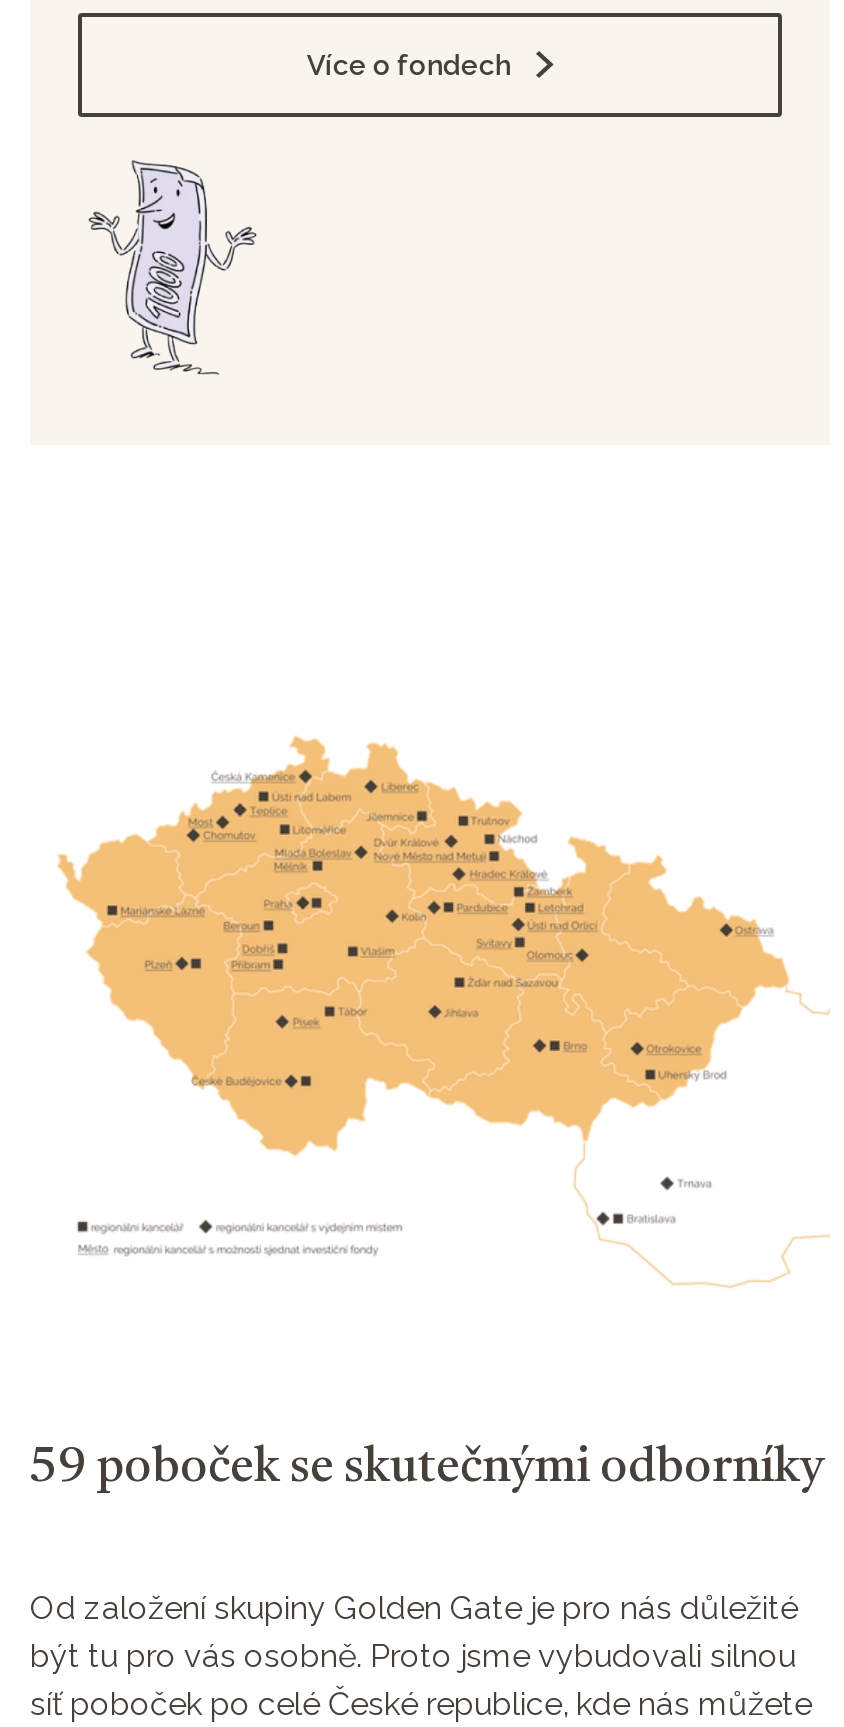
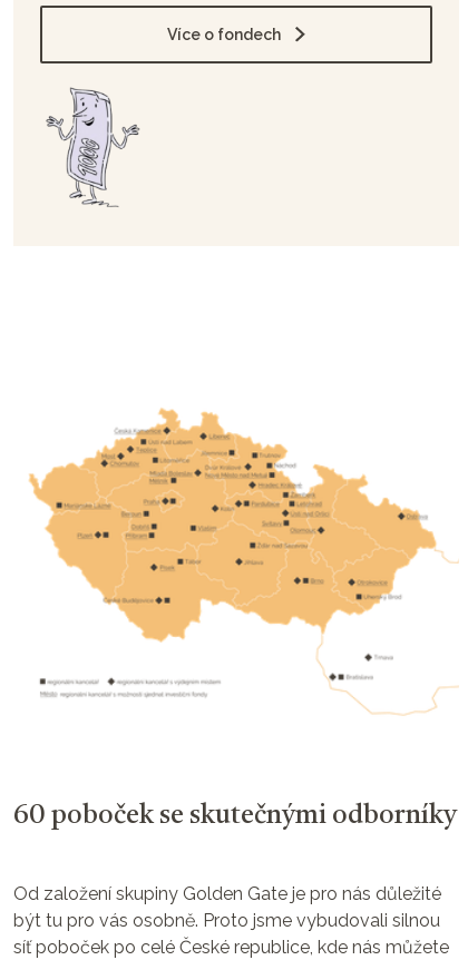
- 59 poboček se skutečnými odborníky
+ 60 poboček se skutečnými odborníky
